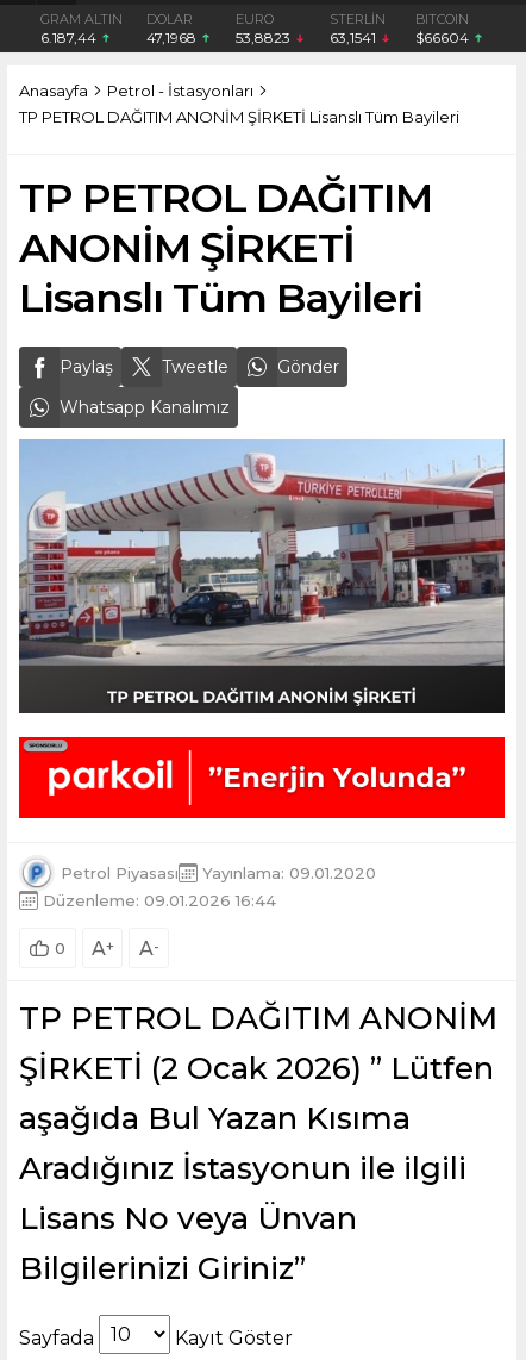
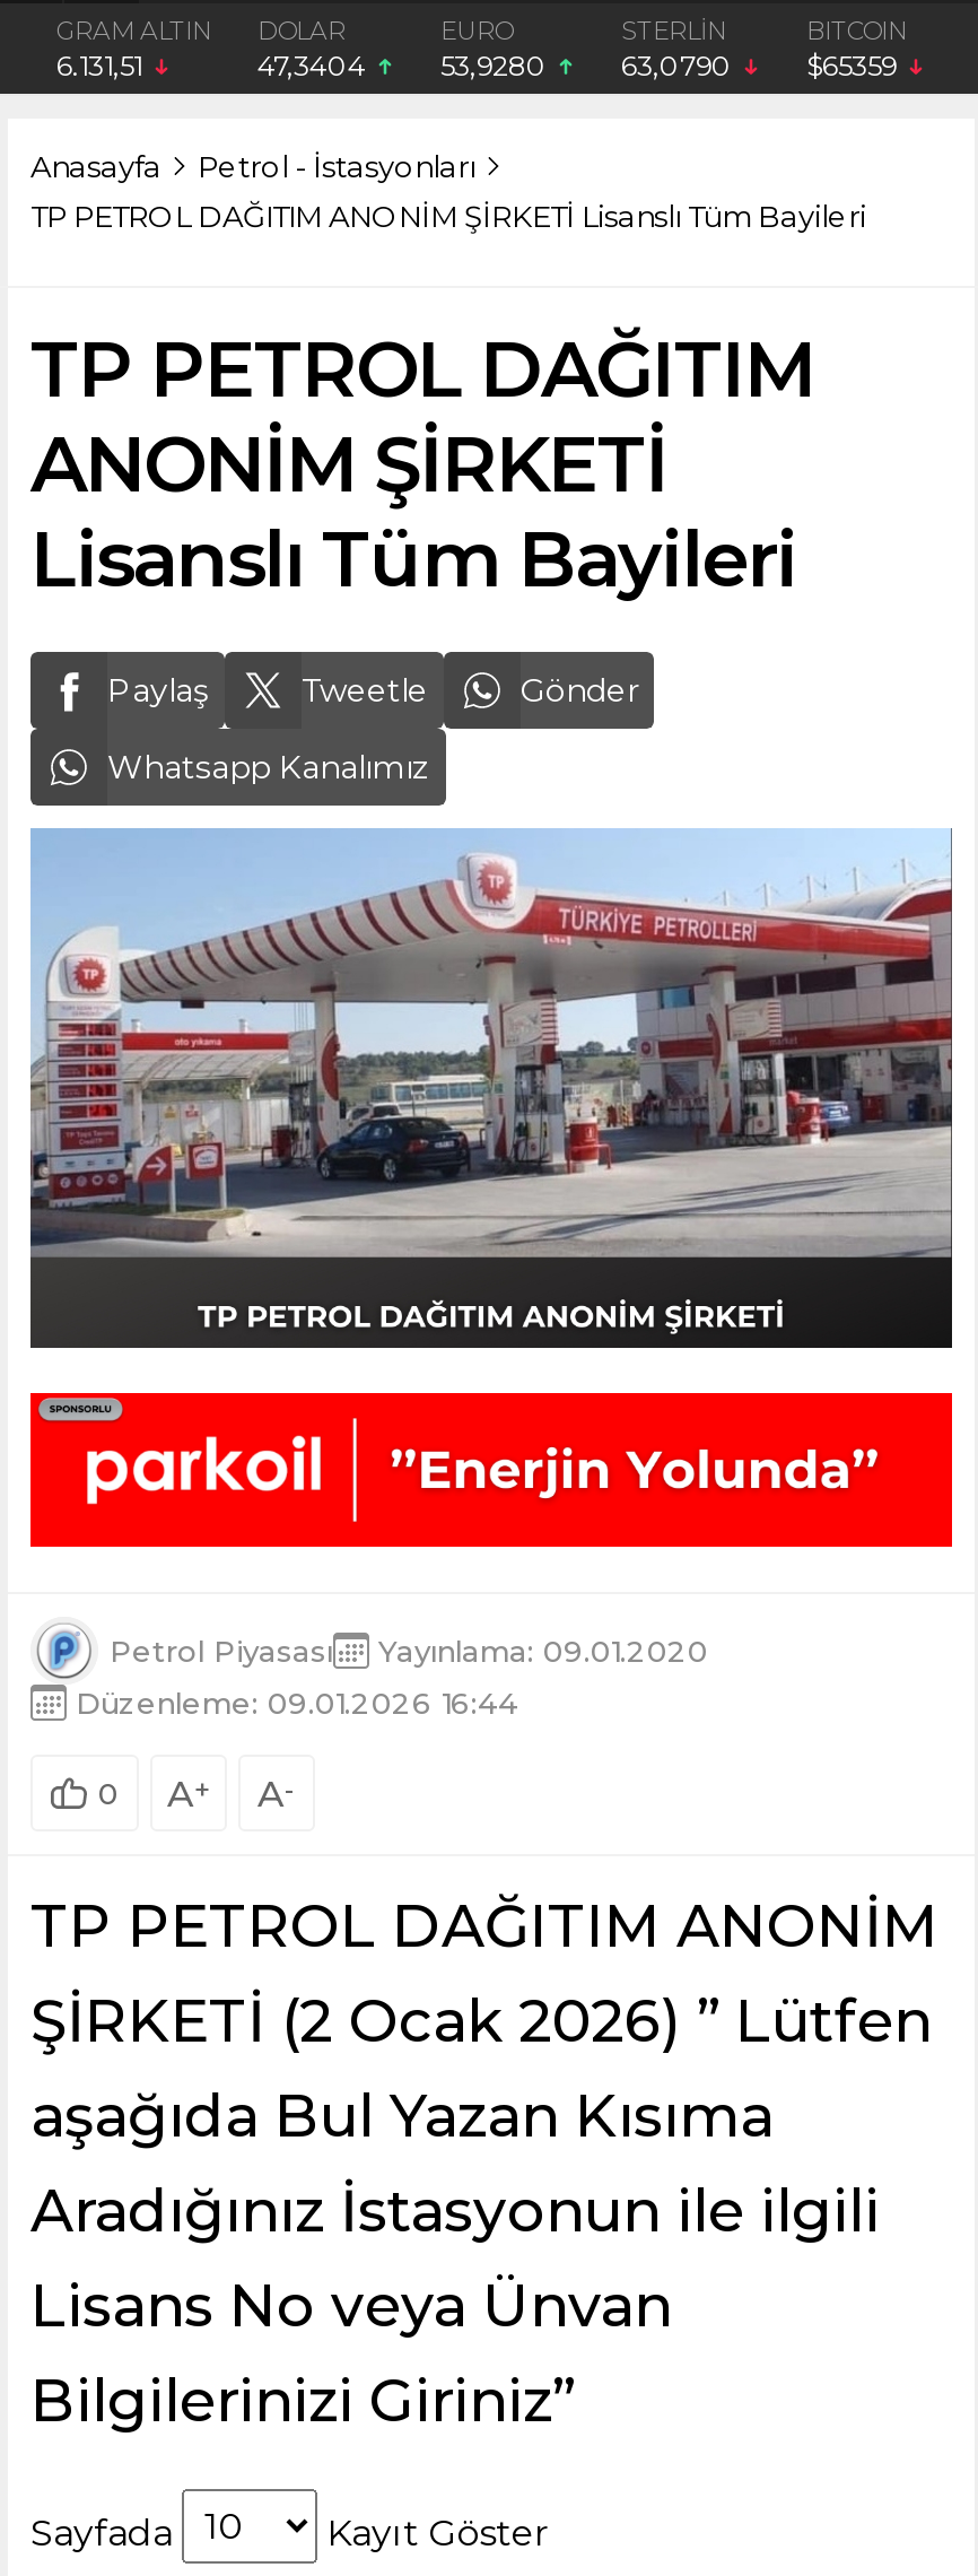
- 6.187,44
+ 6.131,51

- 47,1968
+ 47,3404

- 53,8823
+ 53,9280

- 63,1541
+ 63,0790

- $66604
+ $65359
